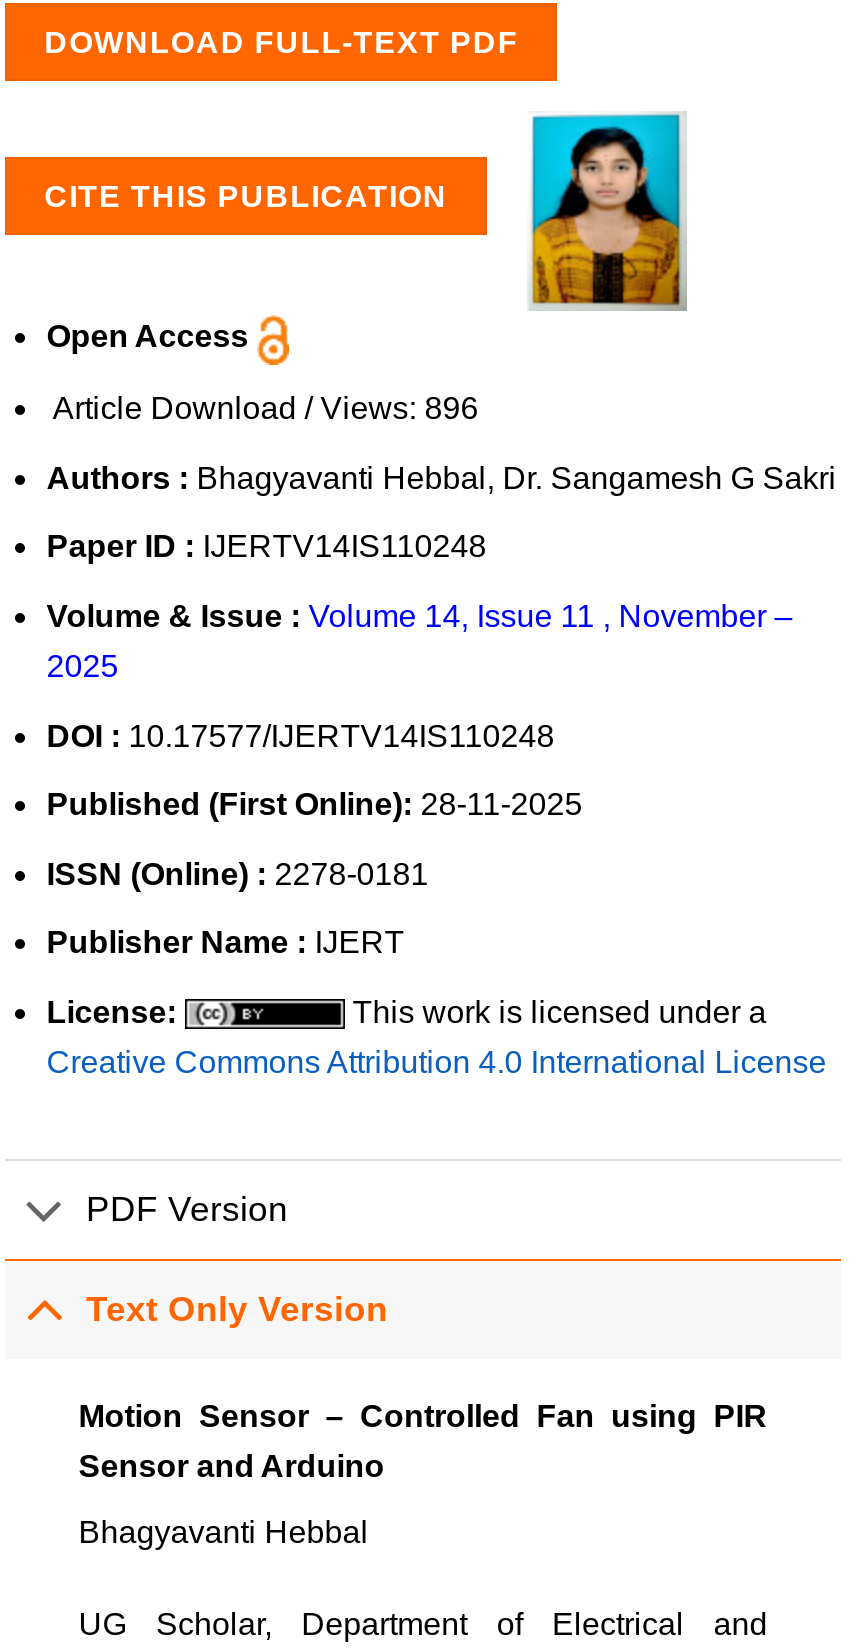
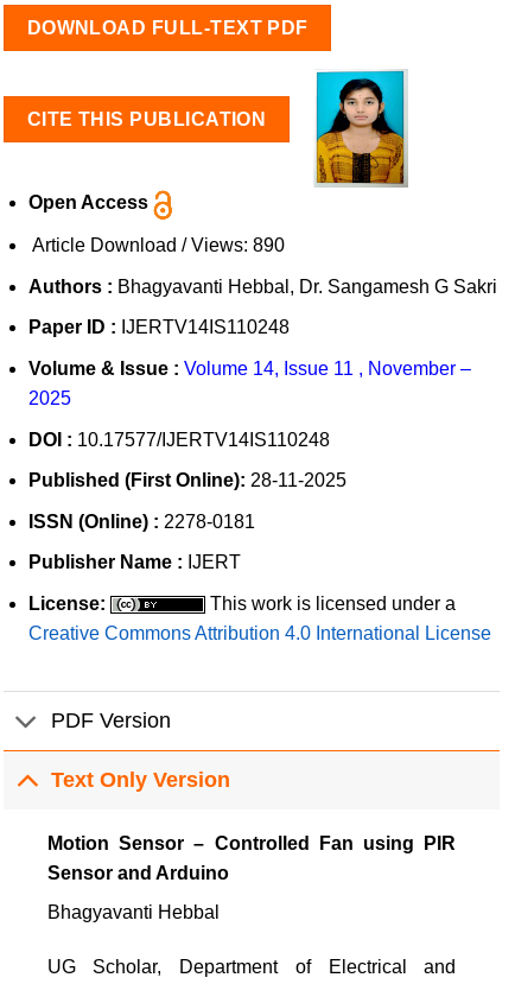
- Article Download / Views: 896
+ Article Download / Views: 890
